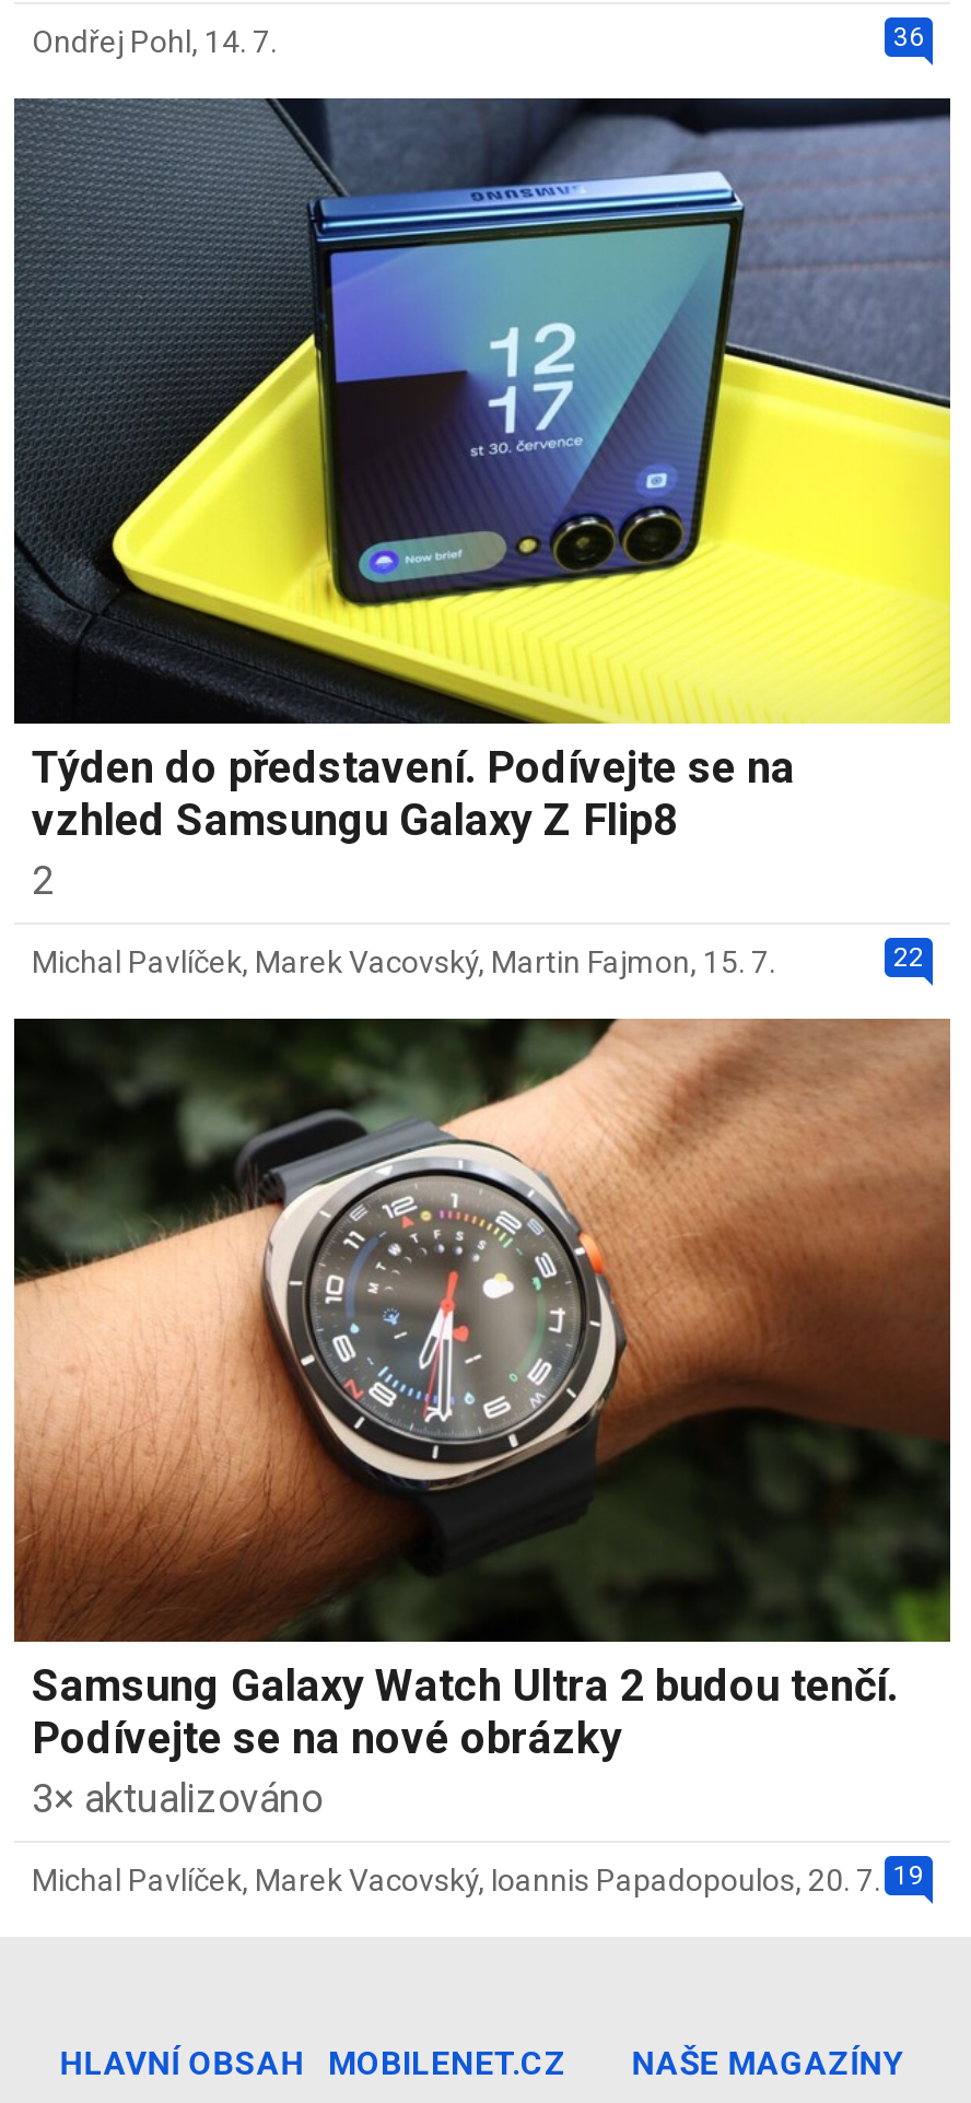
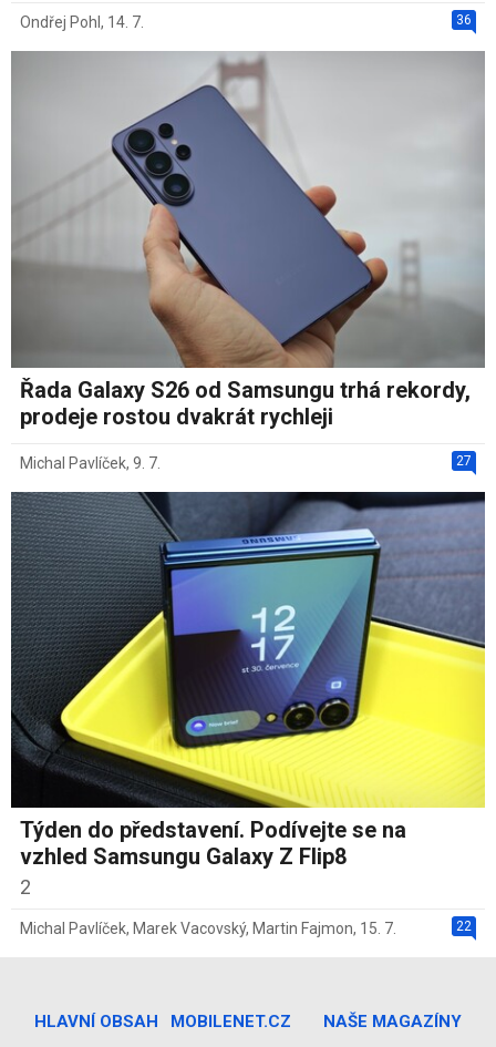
+ [image]
+ Řada Galaxy S26 od Samsungu trhá rekordy,
+ prodeje rostou dvakrát rychleji
+ 27
+ Michal Pavlíček, 9. 7.

moved down: [image] | Týden do představení. Podívejte se na | vzhled Samsungu Galaxy Z Flip8 | 2 | 22 | Michal Pavlíček, Marek Vacovský, Martin Fajmon, 15. 7.

- [image]
- Samsung Galaxy Watch Ultra 2 budou tenčí.
- Podívejte se na nové obrázky
- 3× aktualizováno
- 19
- Michal Pavlíček, Marek Vacovský, Ioannis Papadopoulos, 20. 7.
